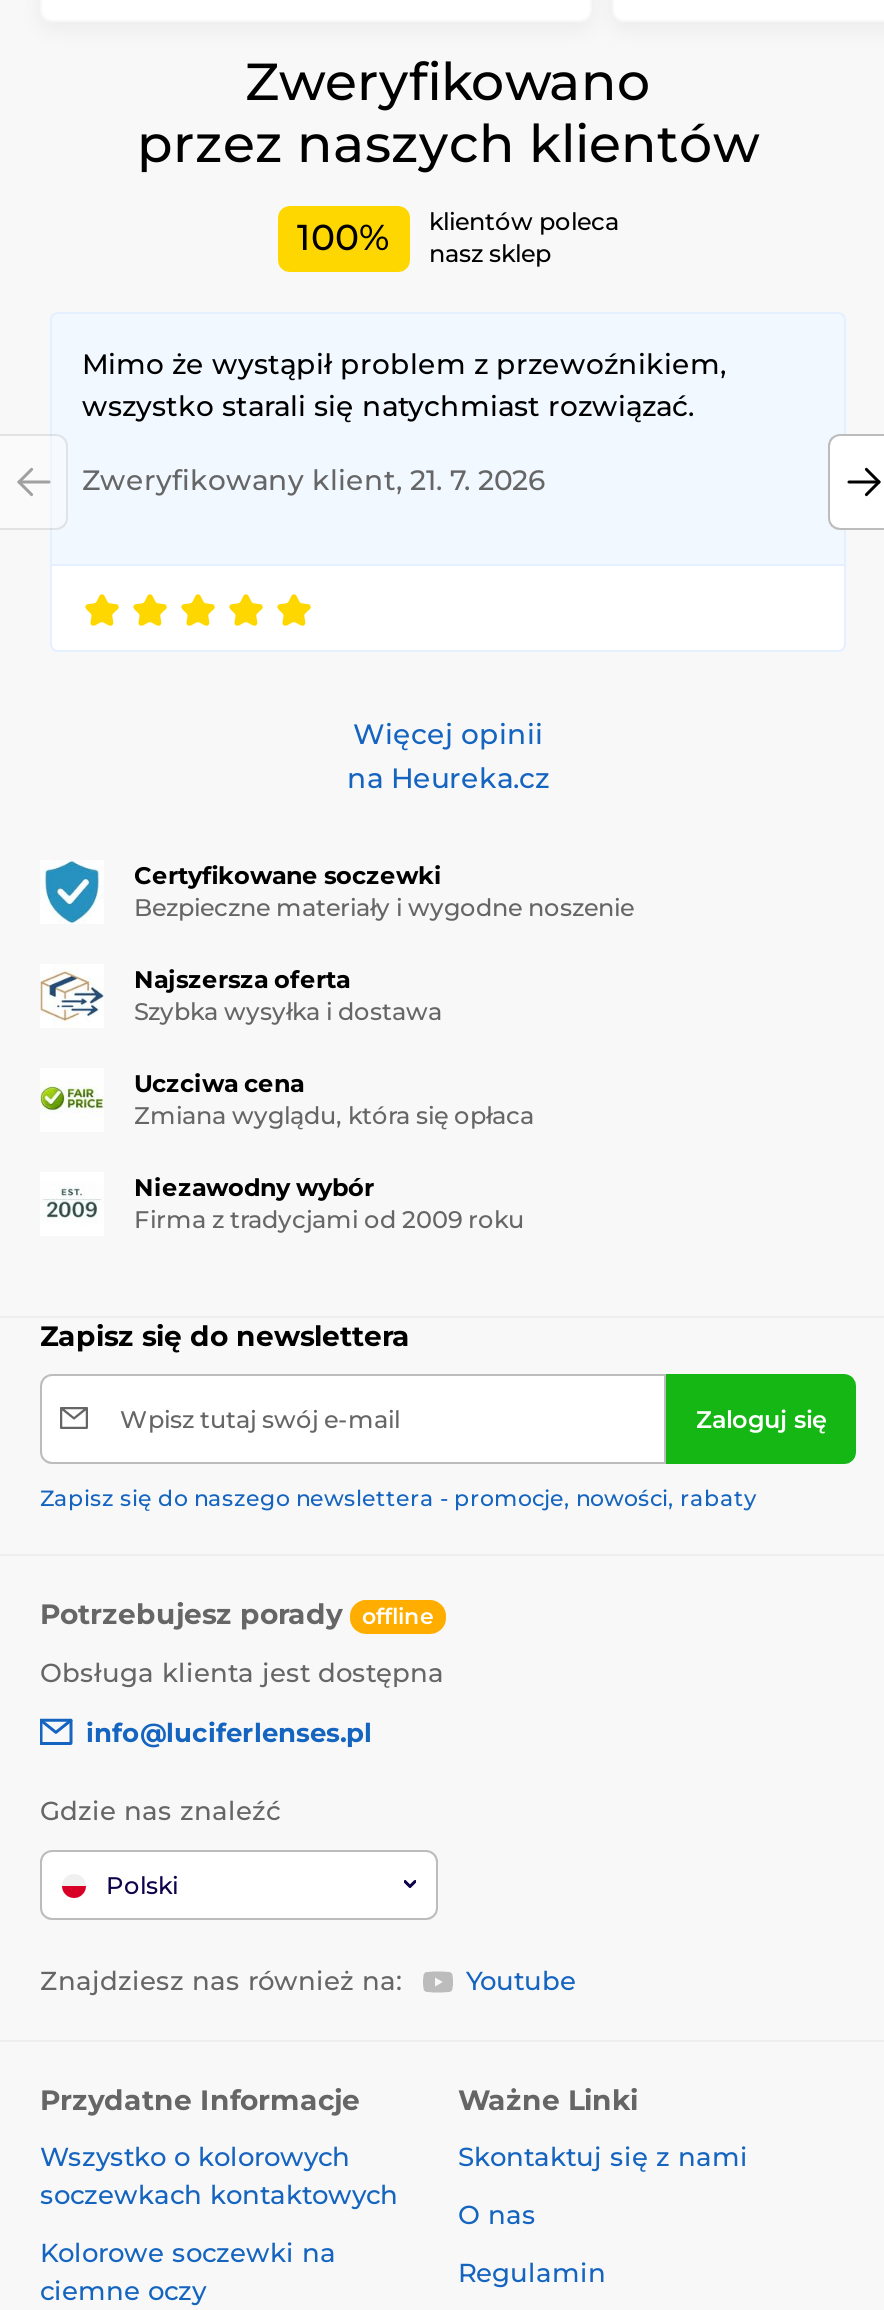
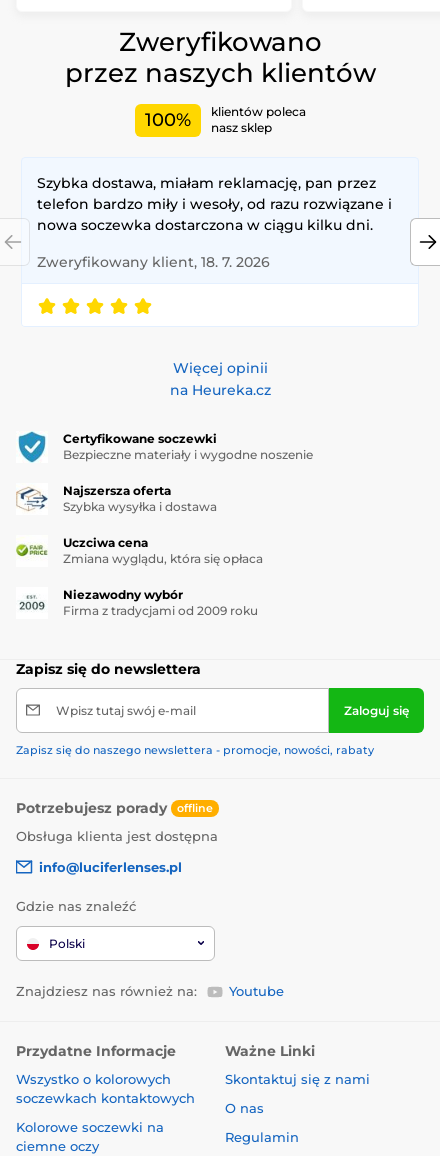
- Mimo że wystąpił problem z przewoźnikiem,
- wszystko starali się natychmiast rozwiązać.
+ Szybka dostawa, miałam reklamację, pan przez
+ telefon bardzo miły i wesoły, od razu rozwiązane i
+ nowa soczewka dostarczona w ciągu kilku dni.

- Zweryfikowany klient, 21. 7. 2026
+ Zweryfikowany klient, 18. 7. 2026
